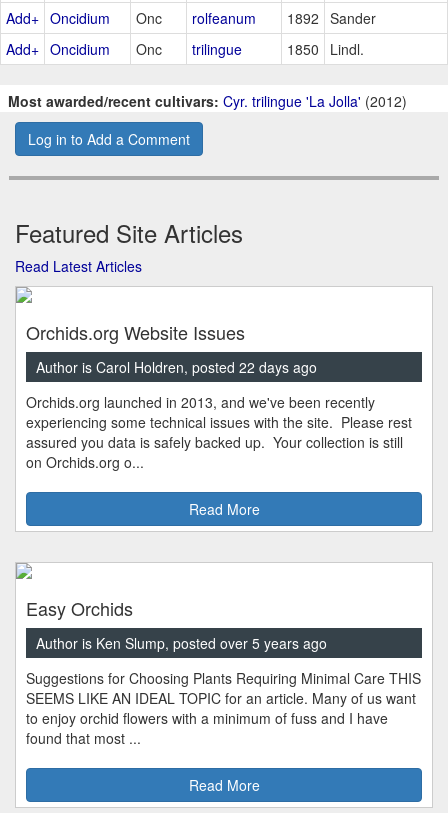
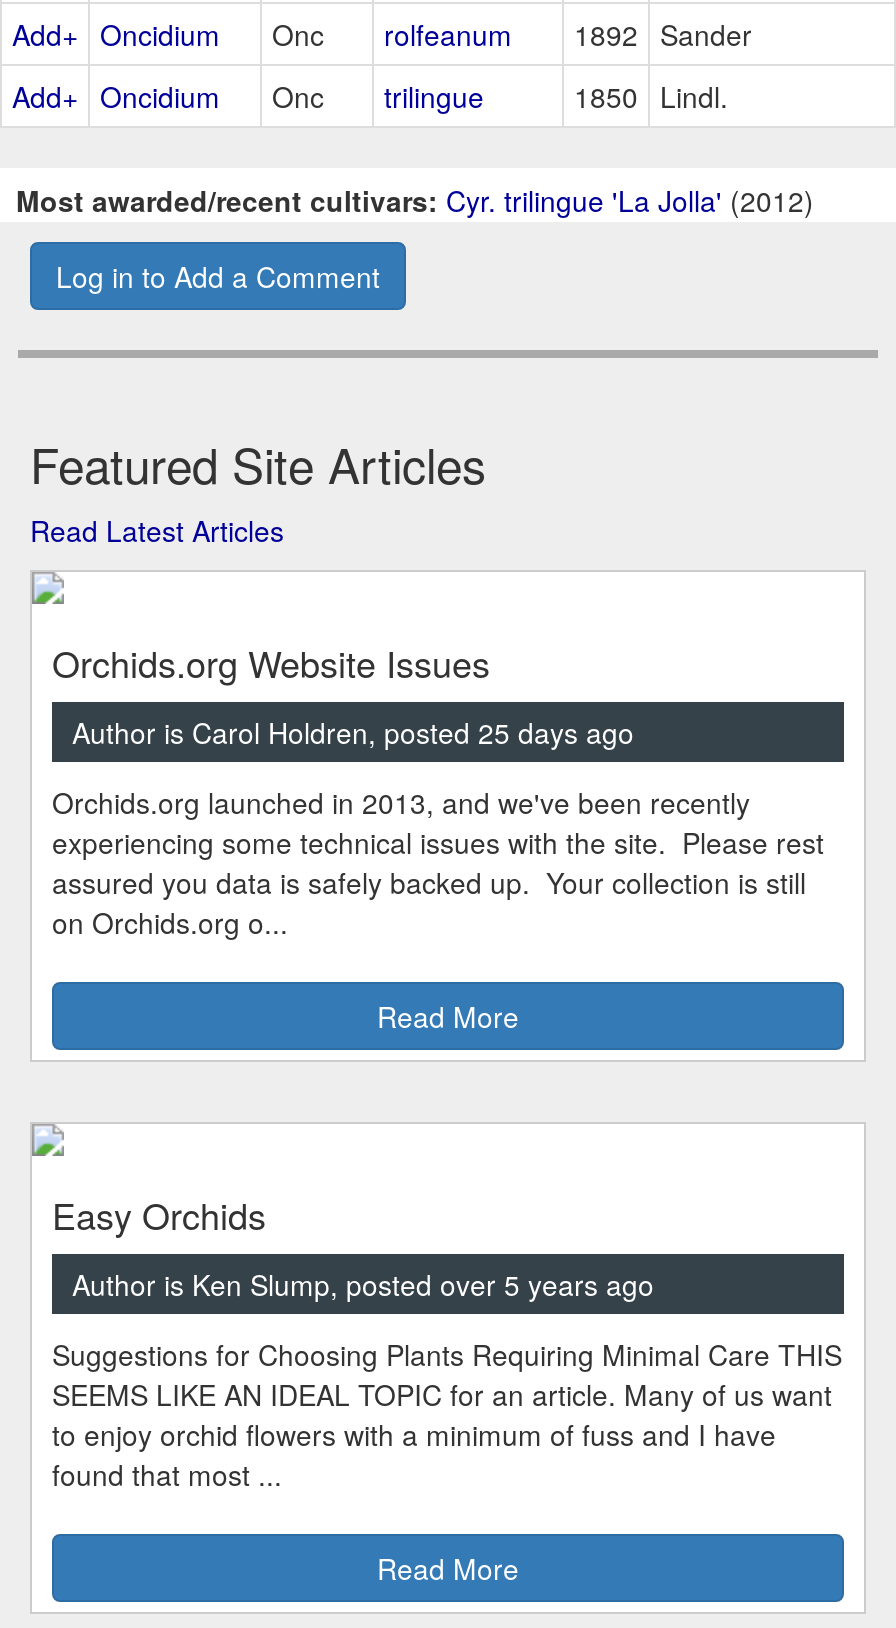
- Author is Carol Holdren, posted 22 days ago
+ Author is Carol Holdren, posted 25 days ago
